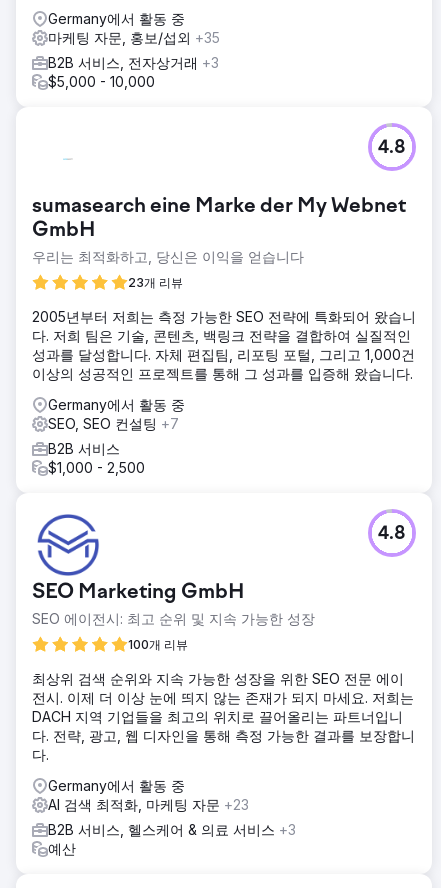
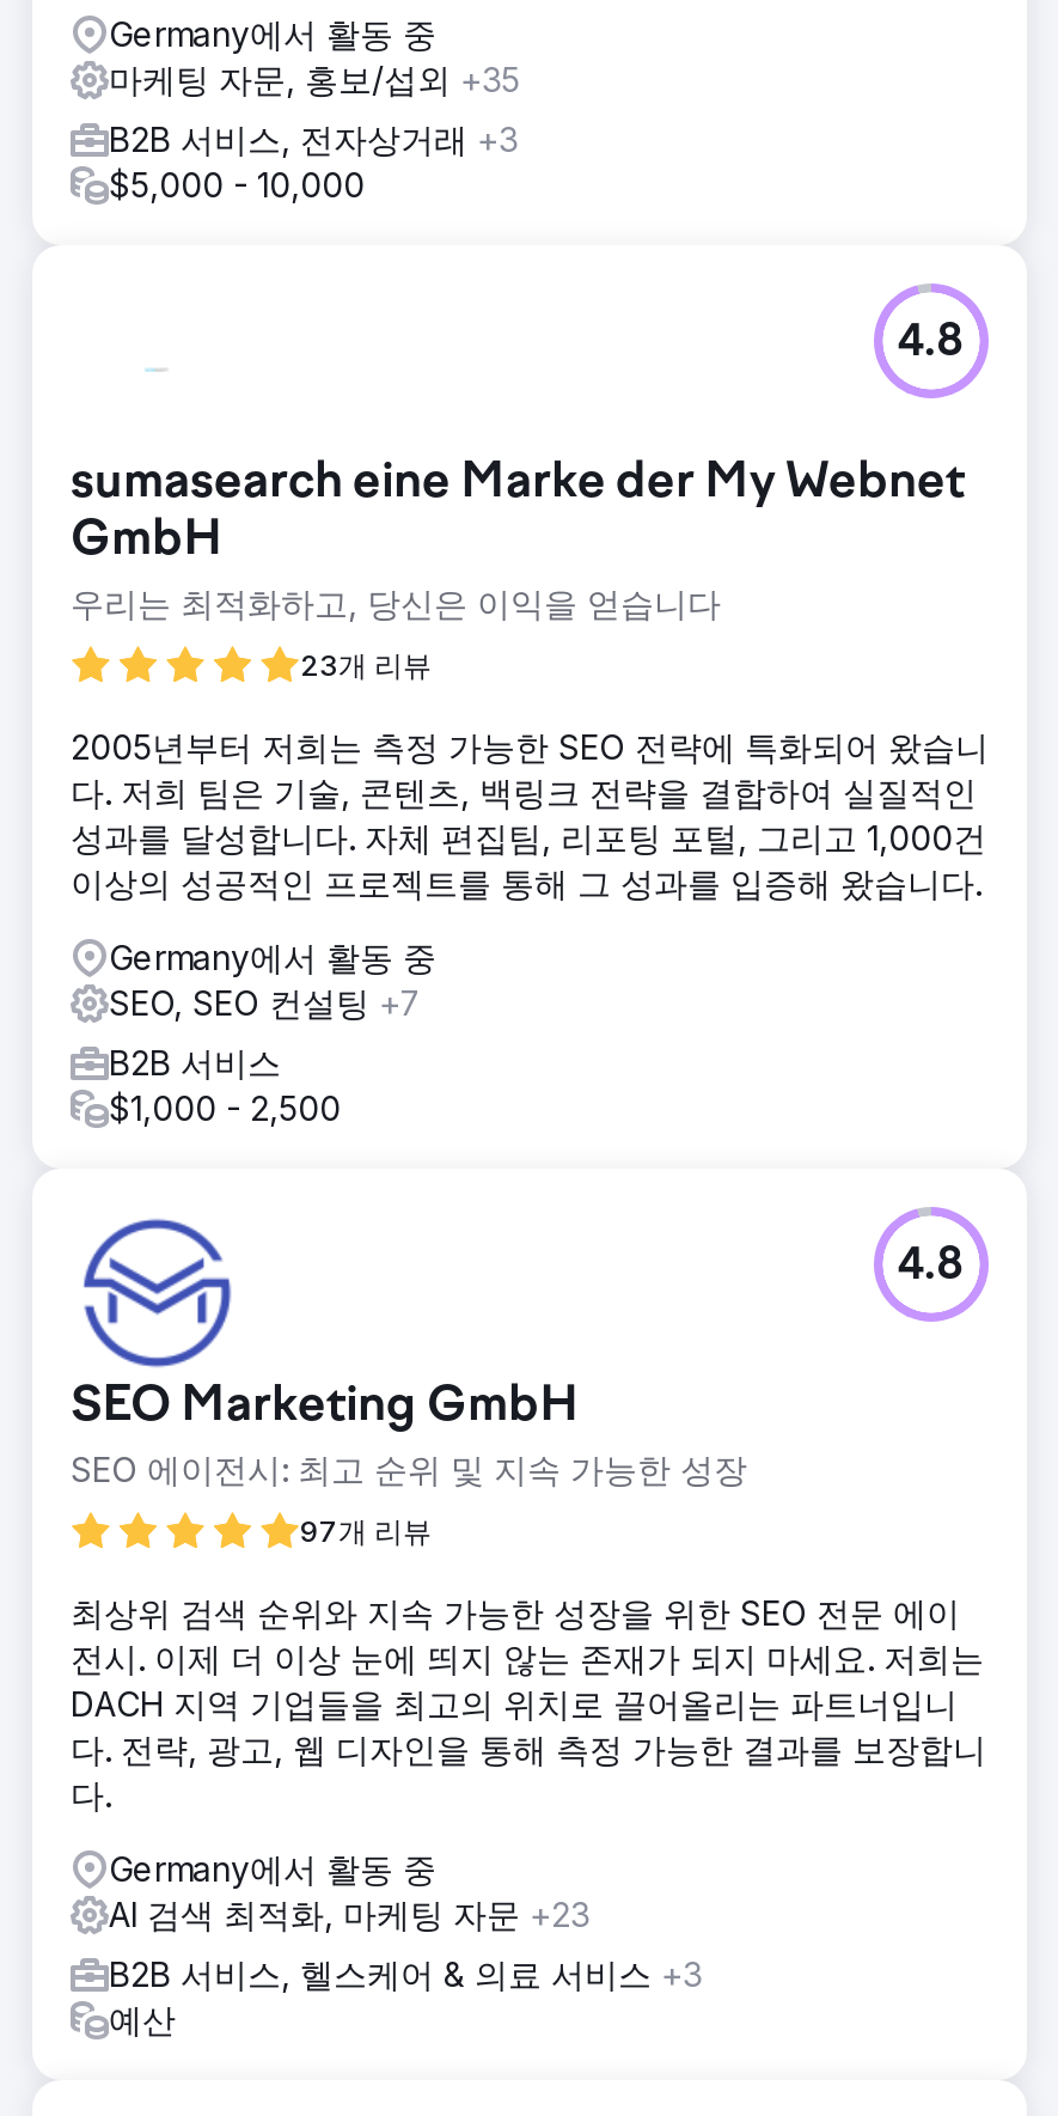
- 100개 리뷰
+ 97개 리뷰
